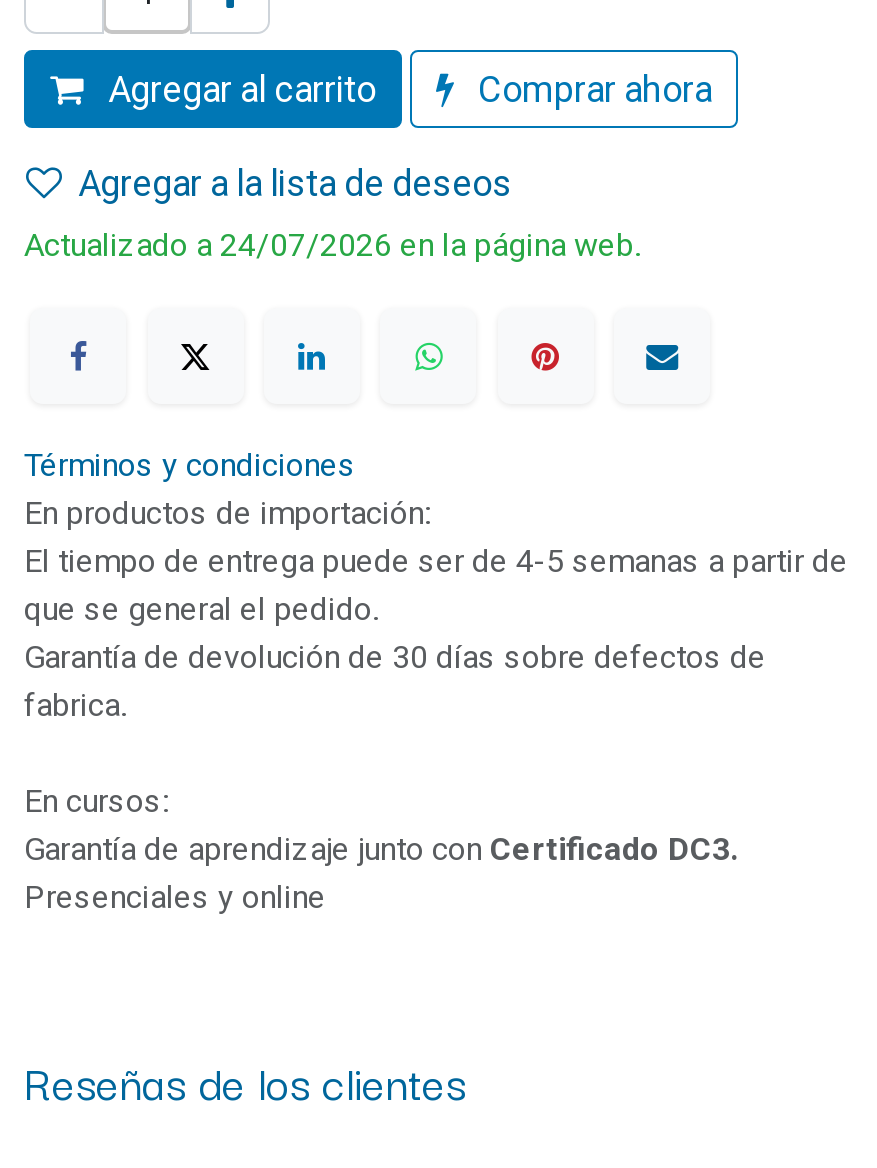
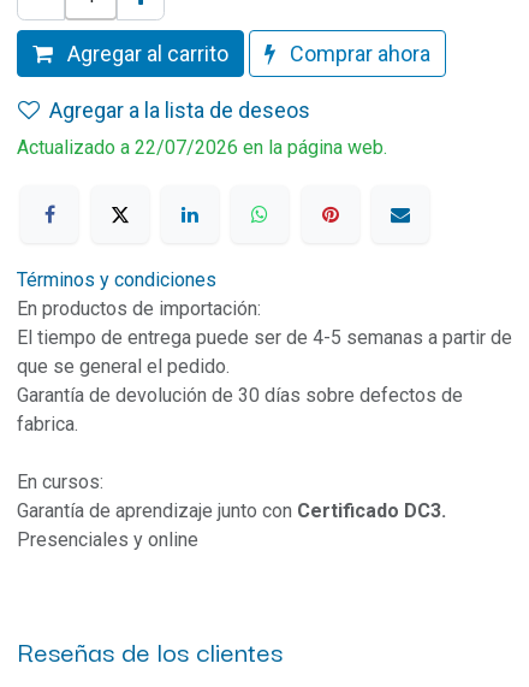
- Actualizado a 24/07/2026 en la página web.
+ Actualizado a 22/07/2026 en la página web.
